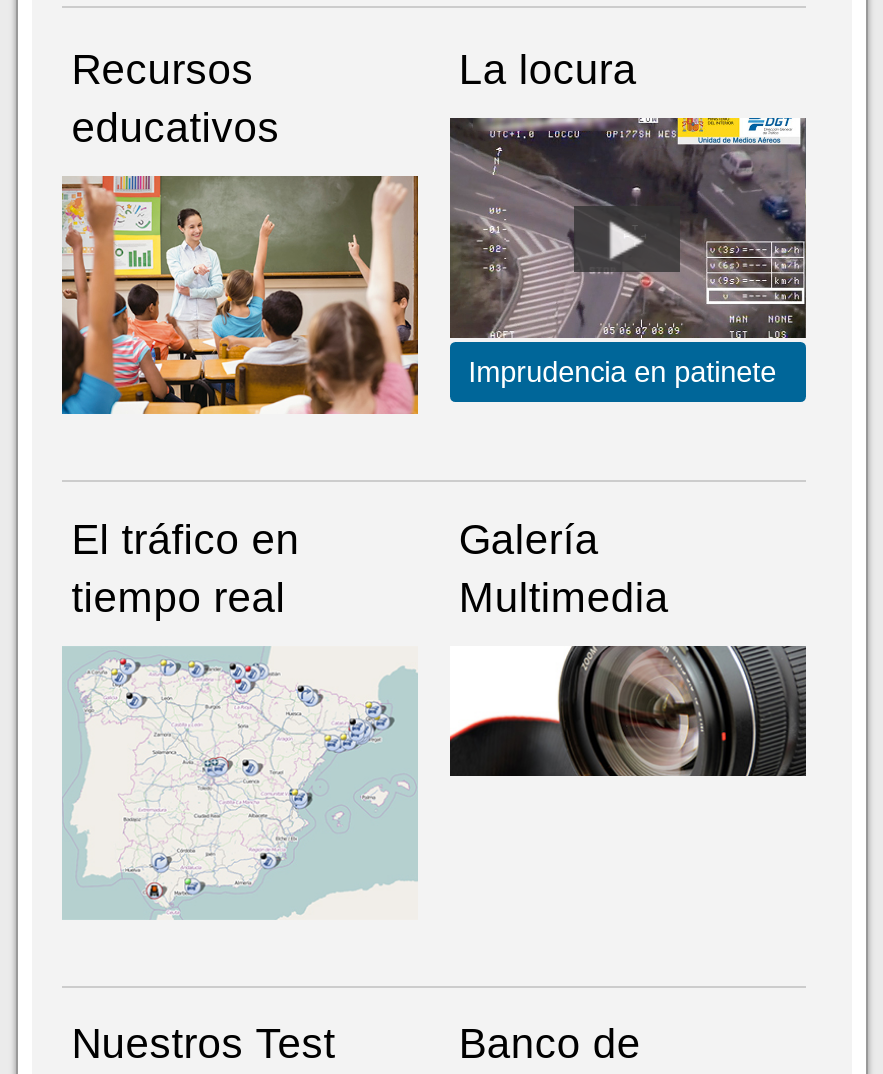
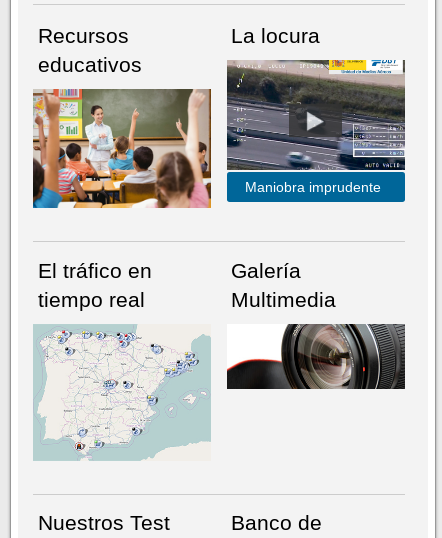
- [image]
- Imprudencia en patinete
+ [image]
+ Maniobra imprudente
